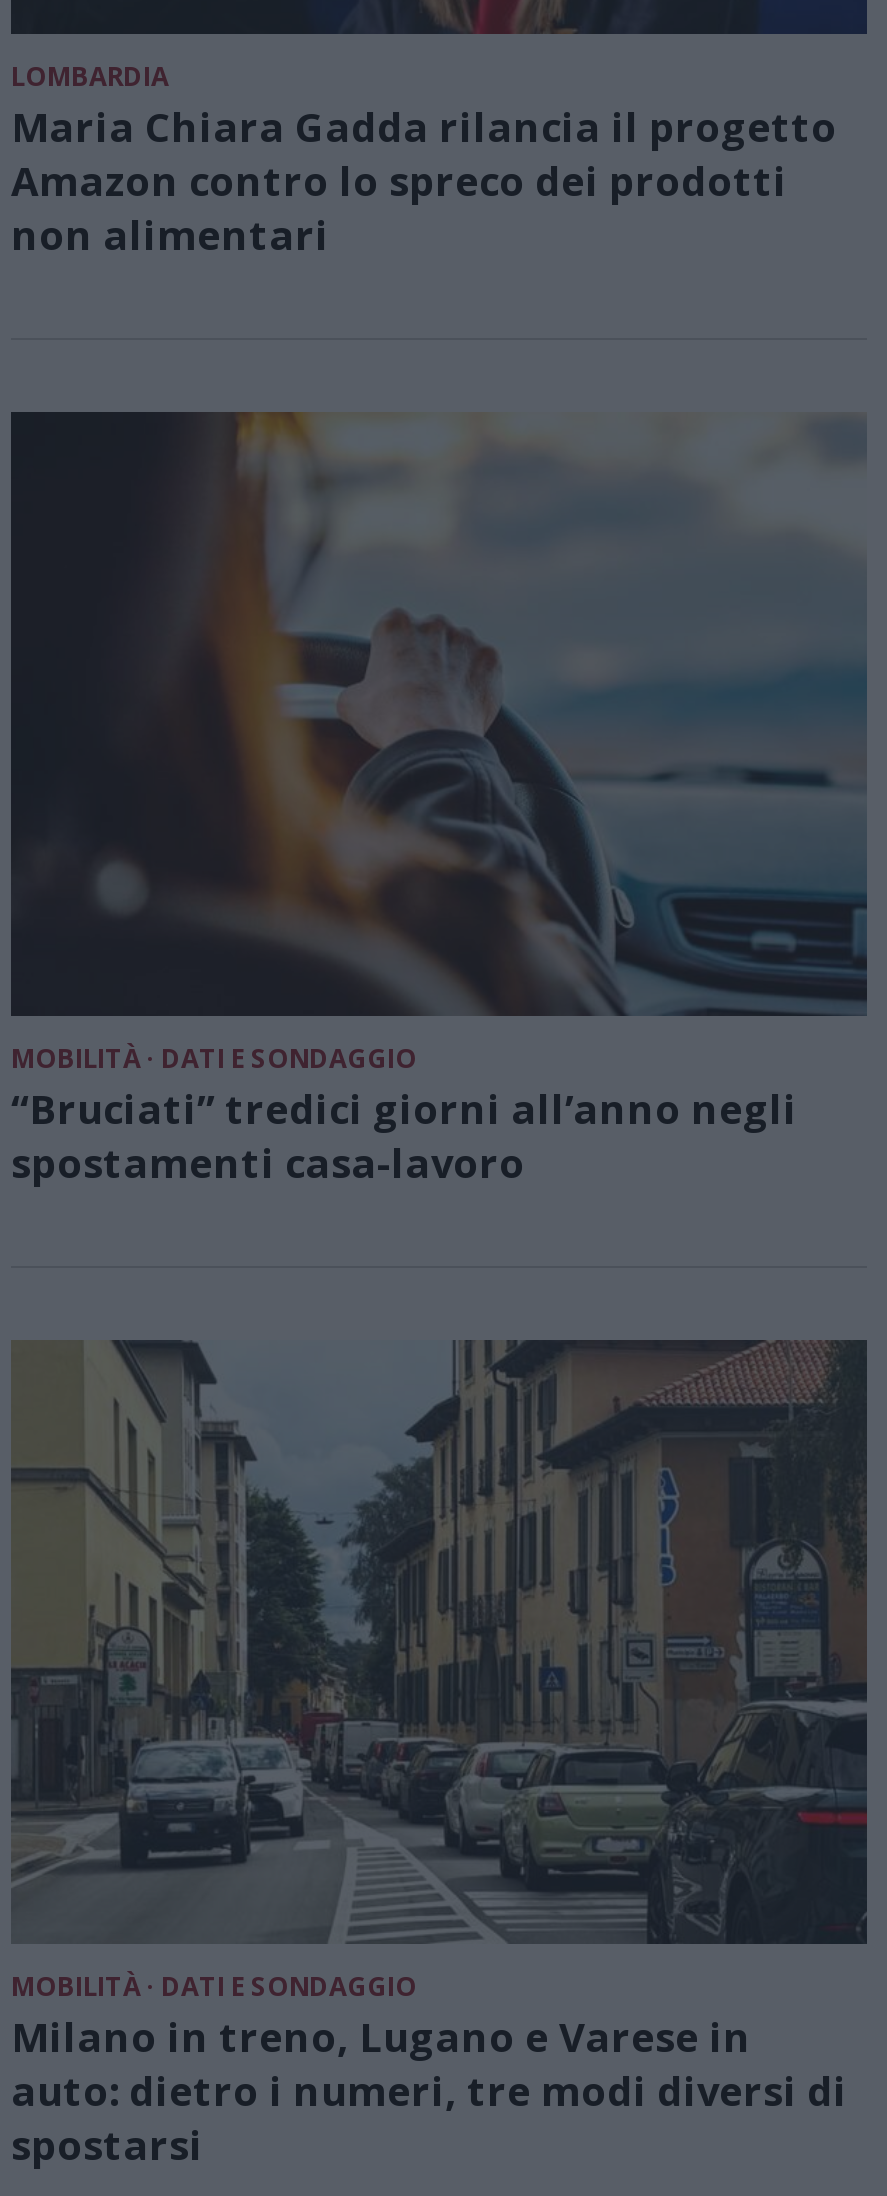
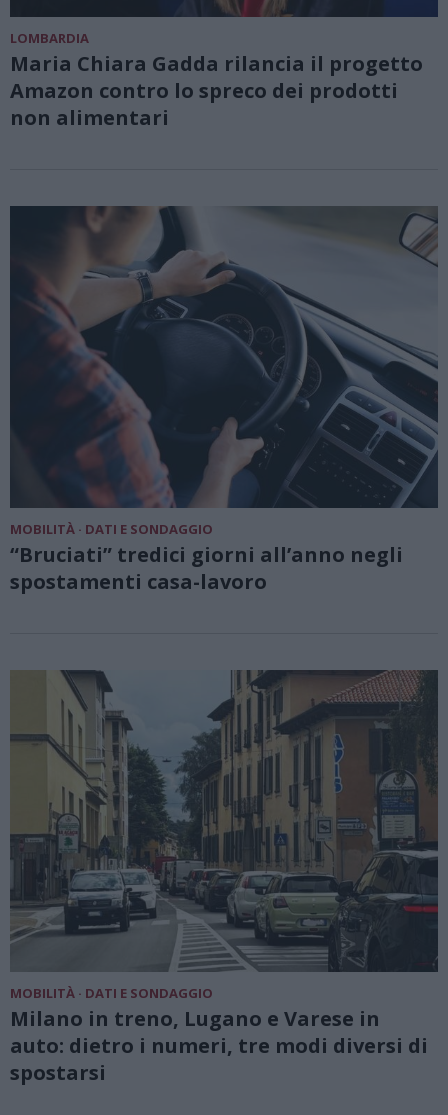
- [image]
+ [image]
